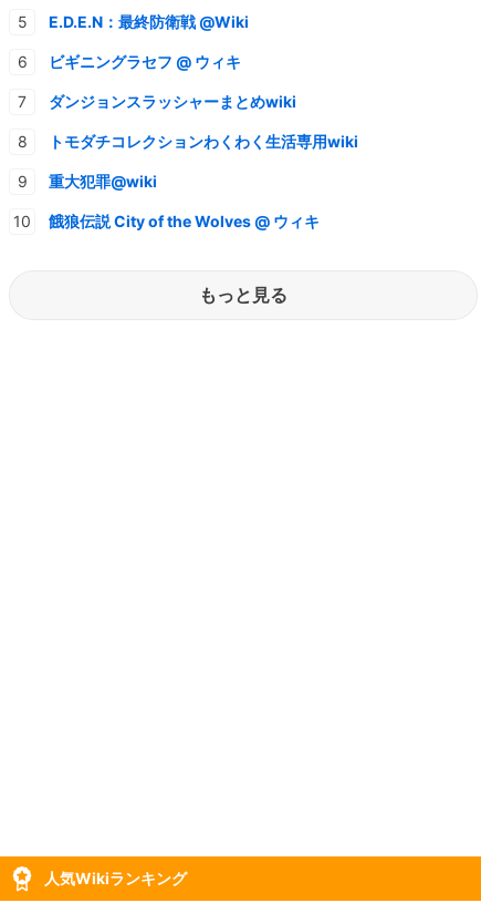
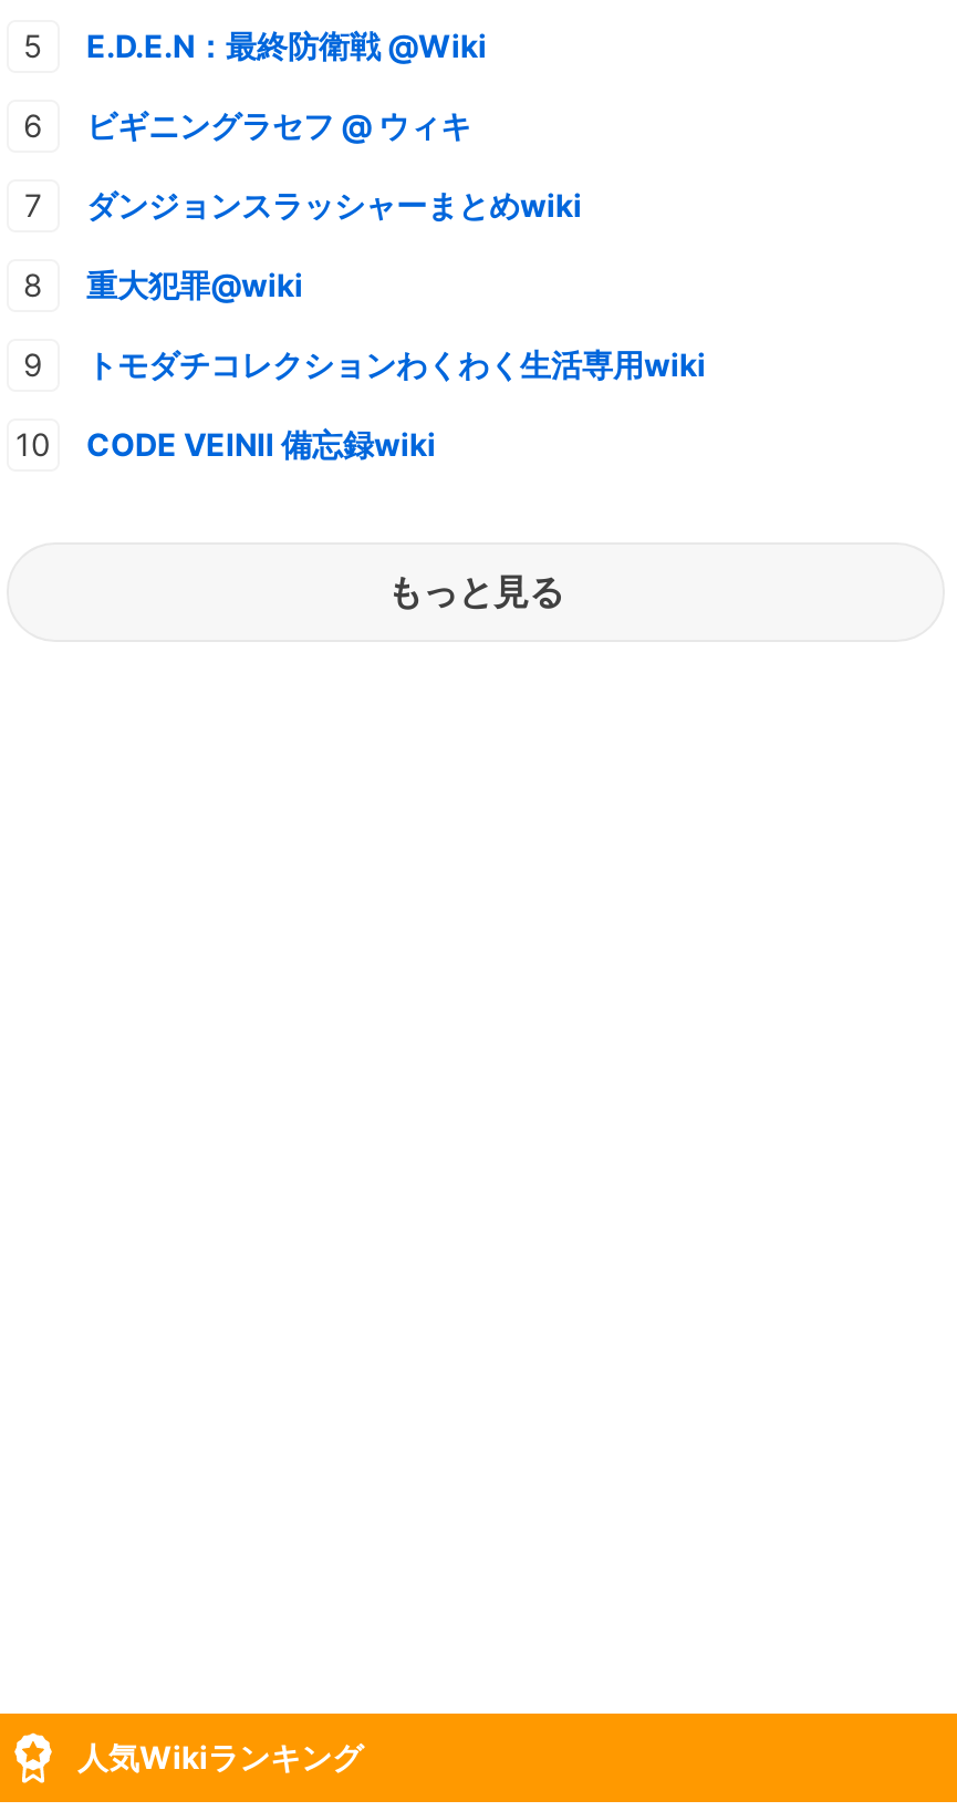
moved down: トモダチコレクションわくわく生活専用wiki

moved up: 重大犯罪@wiki

- 餓狼伝説 City of the Wolves @ ウィキ
+ CODE VEINⅡ 備忘録wiki
